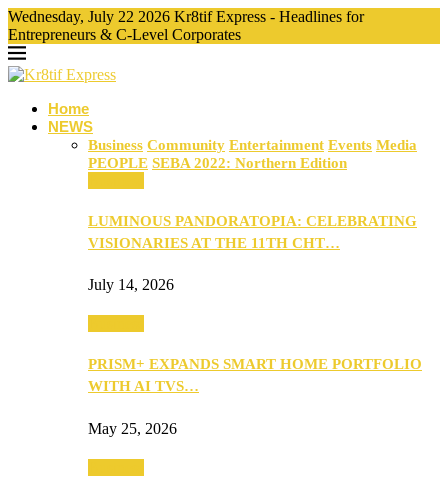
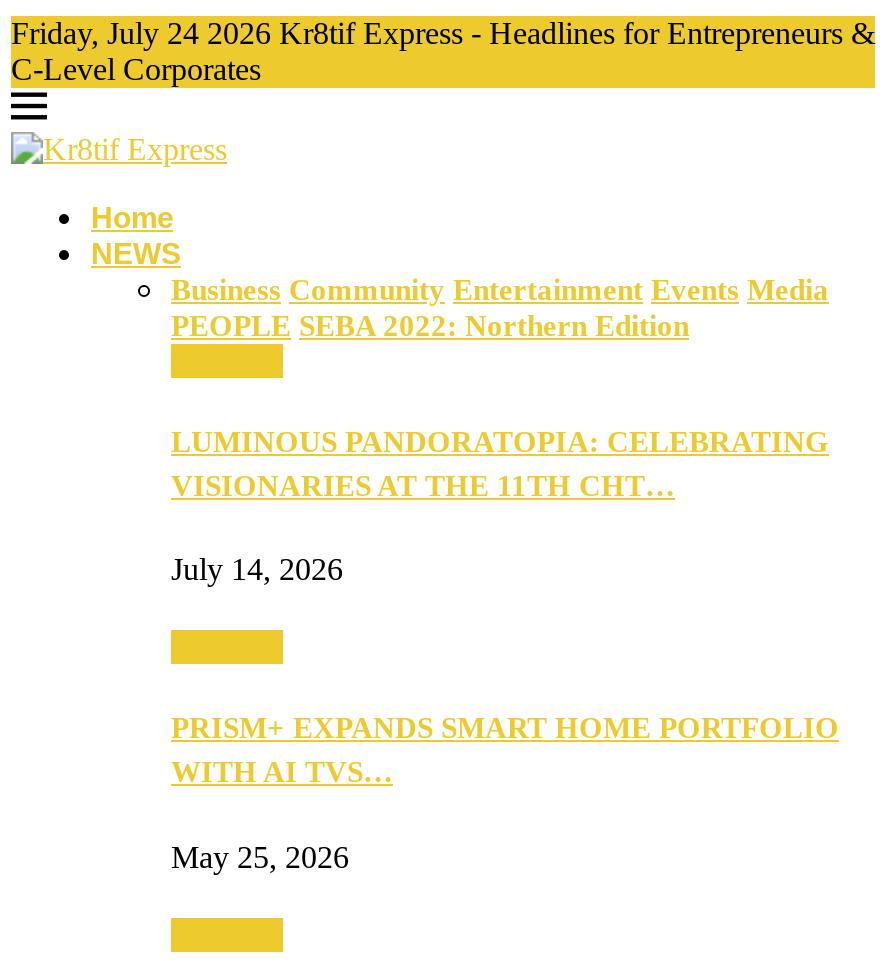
- Wednesday, July 22 2026 Kr8tif Express - Headlines for
- Entrepreneurs & C-Level Corporates
+ Friday, July 24 2026 Kr8tif Express - Headlines for Entrepreneurs &
+ C-Level Corporates
